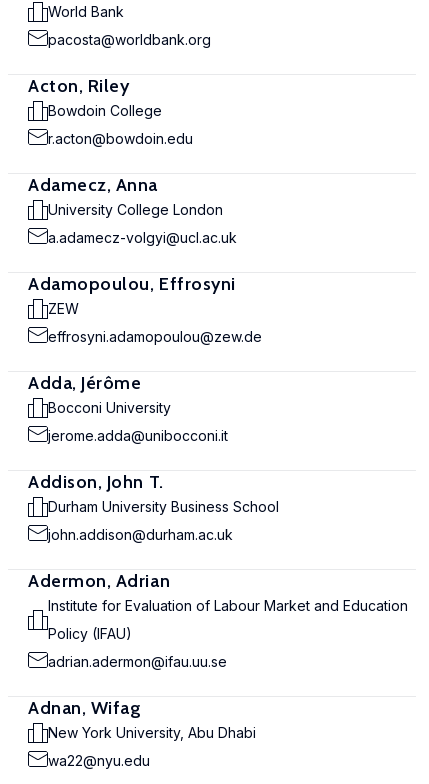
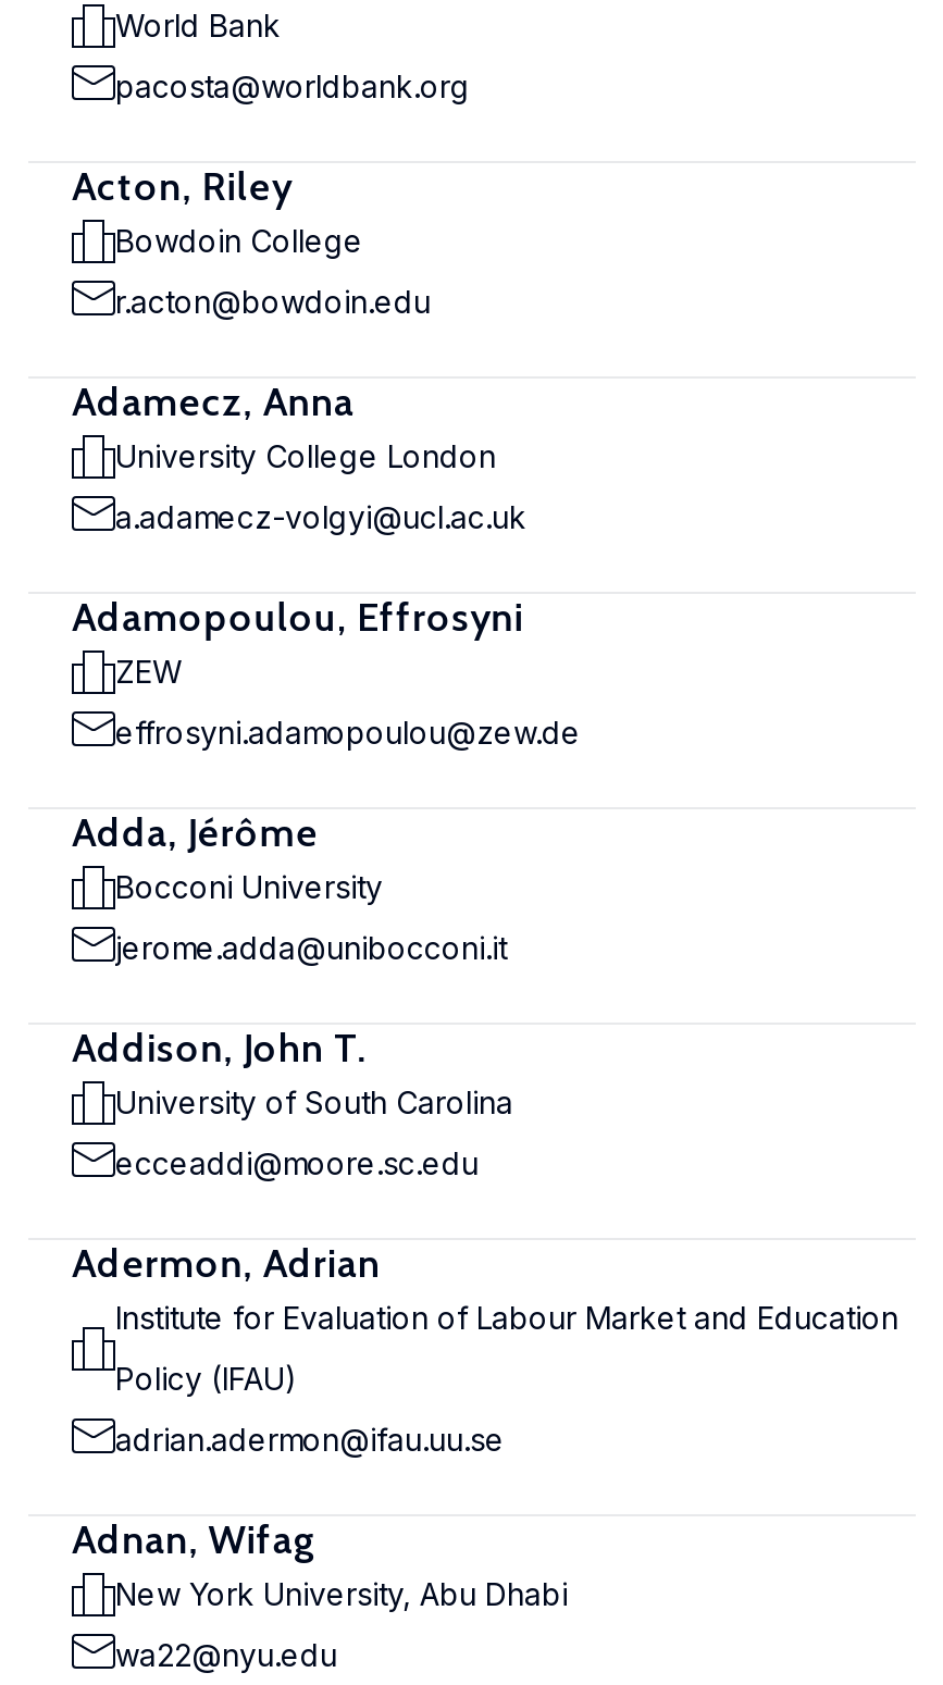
- Durham University Business School
+ University of South Carolina

- john.addison@durham.ac.uk
+ ecceaddi@moore.sc.edu
